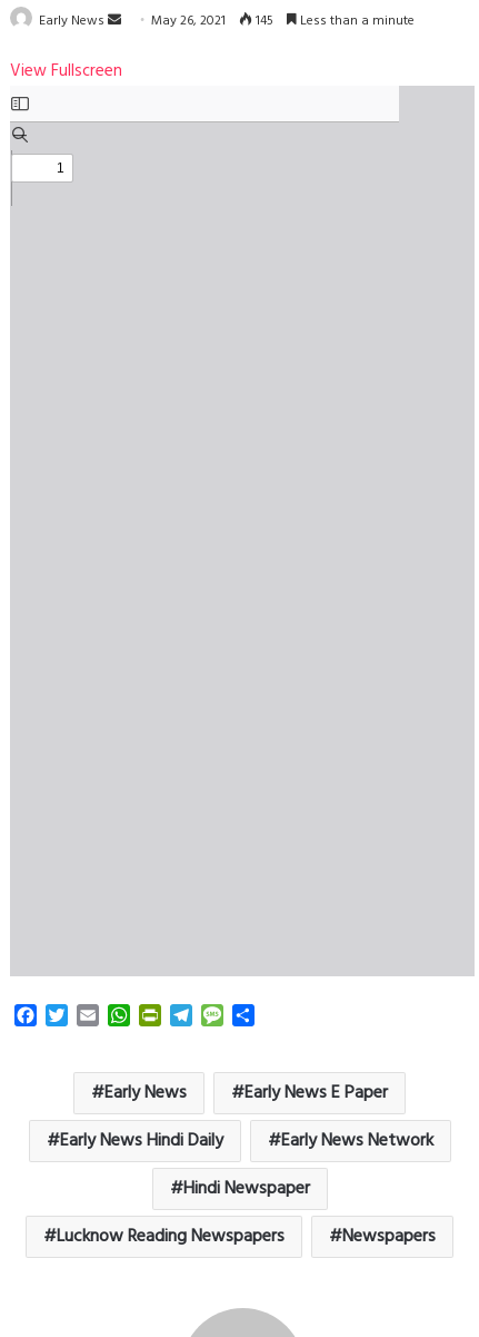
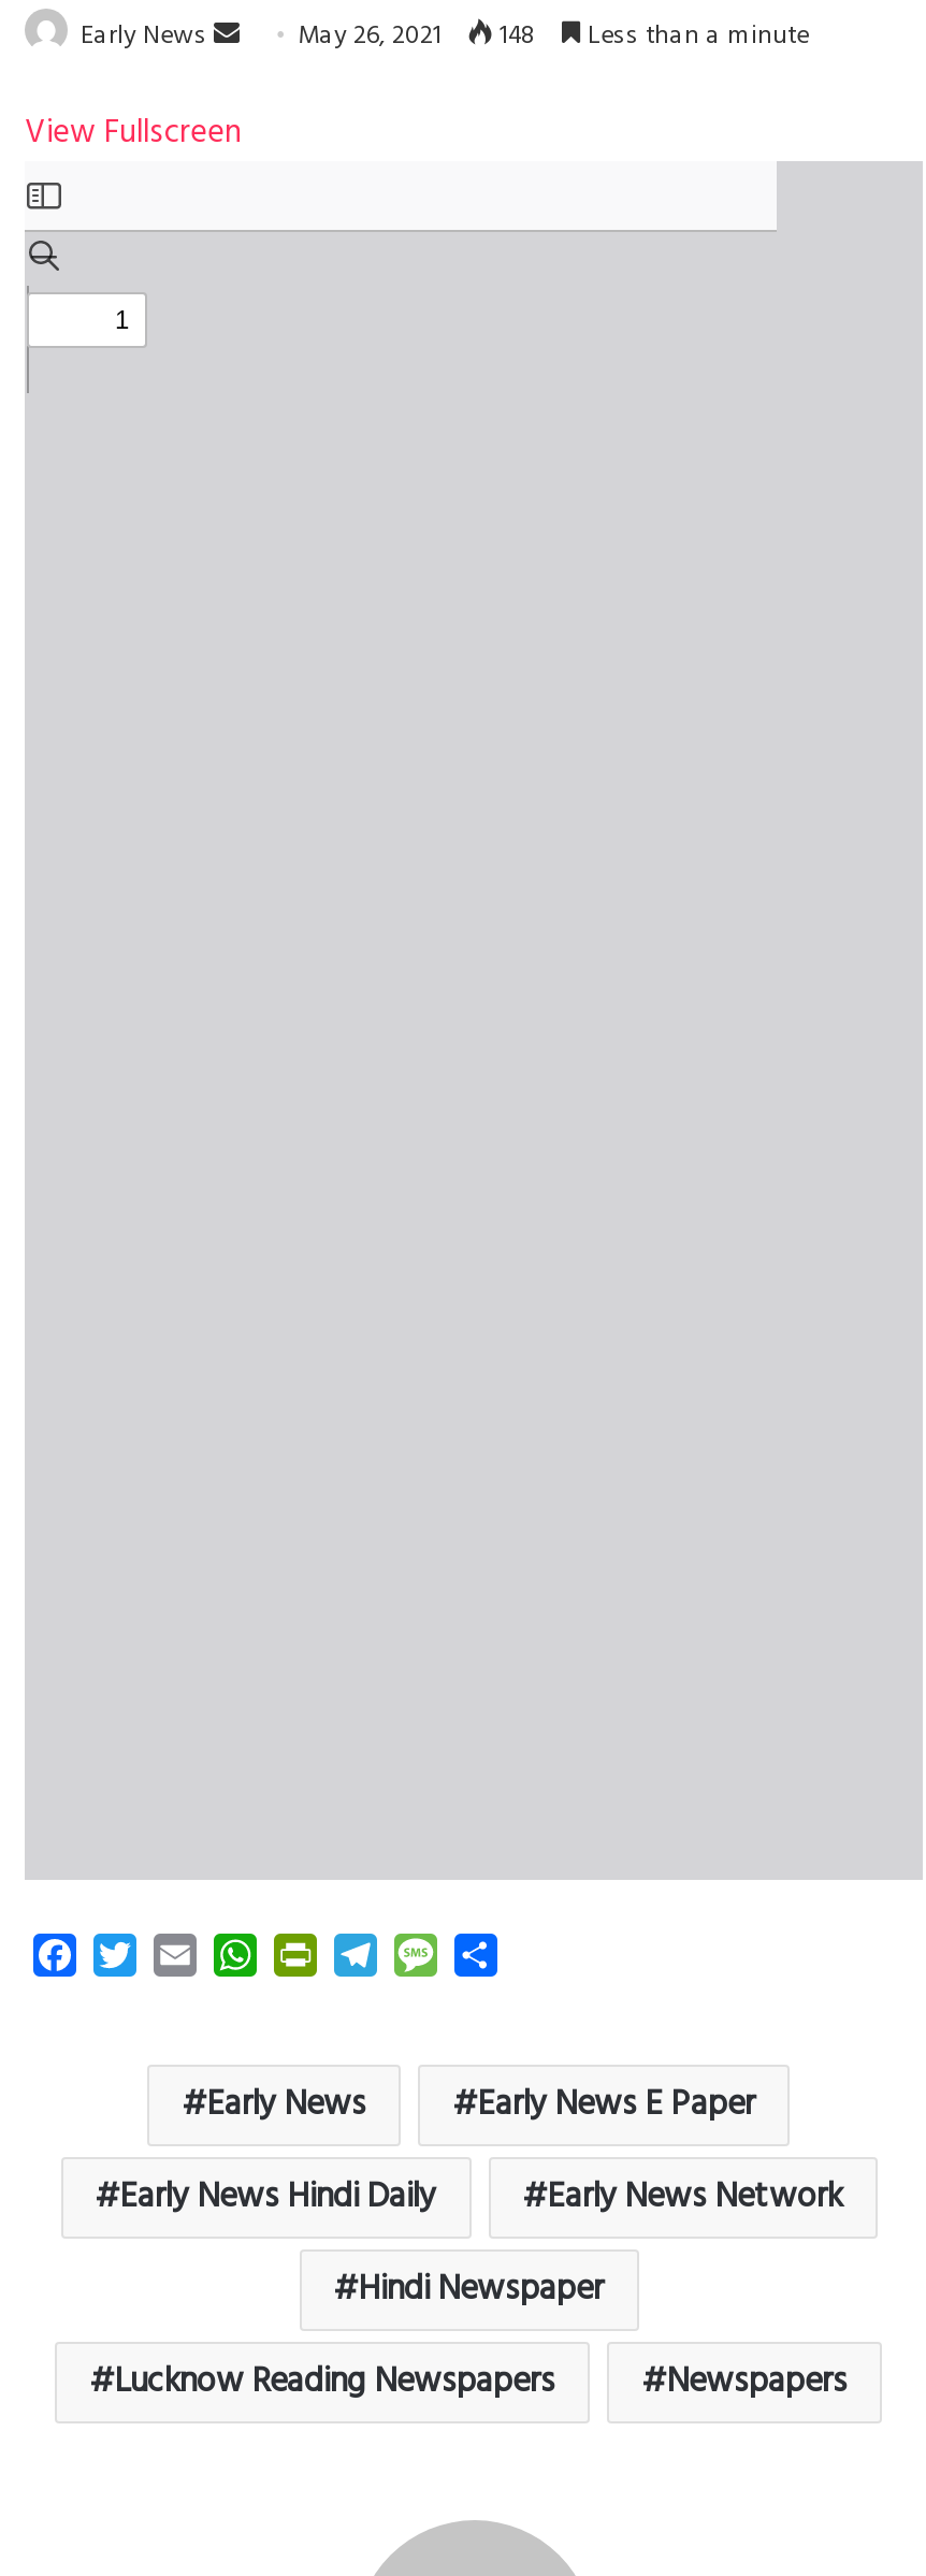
- 145
+ 148
